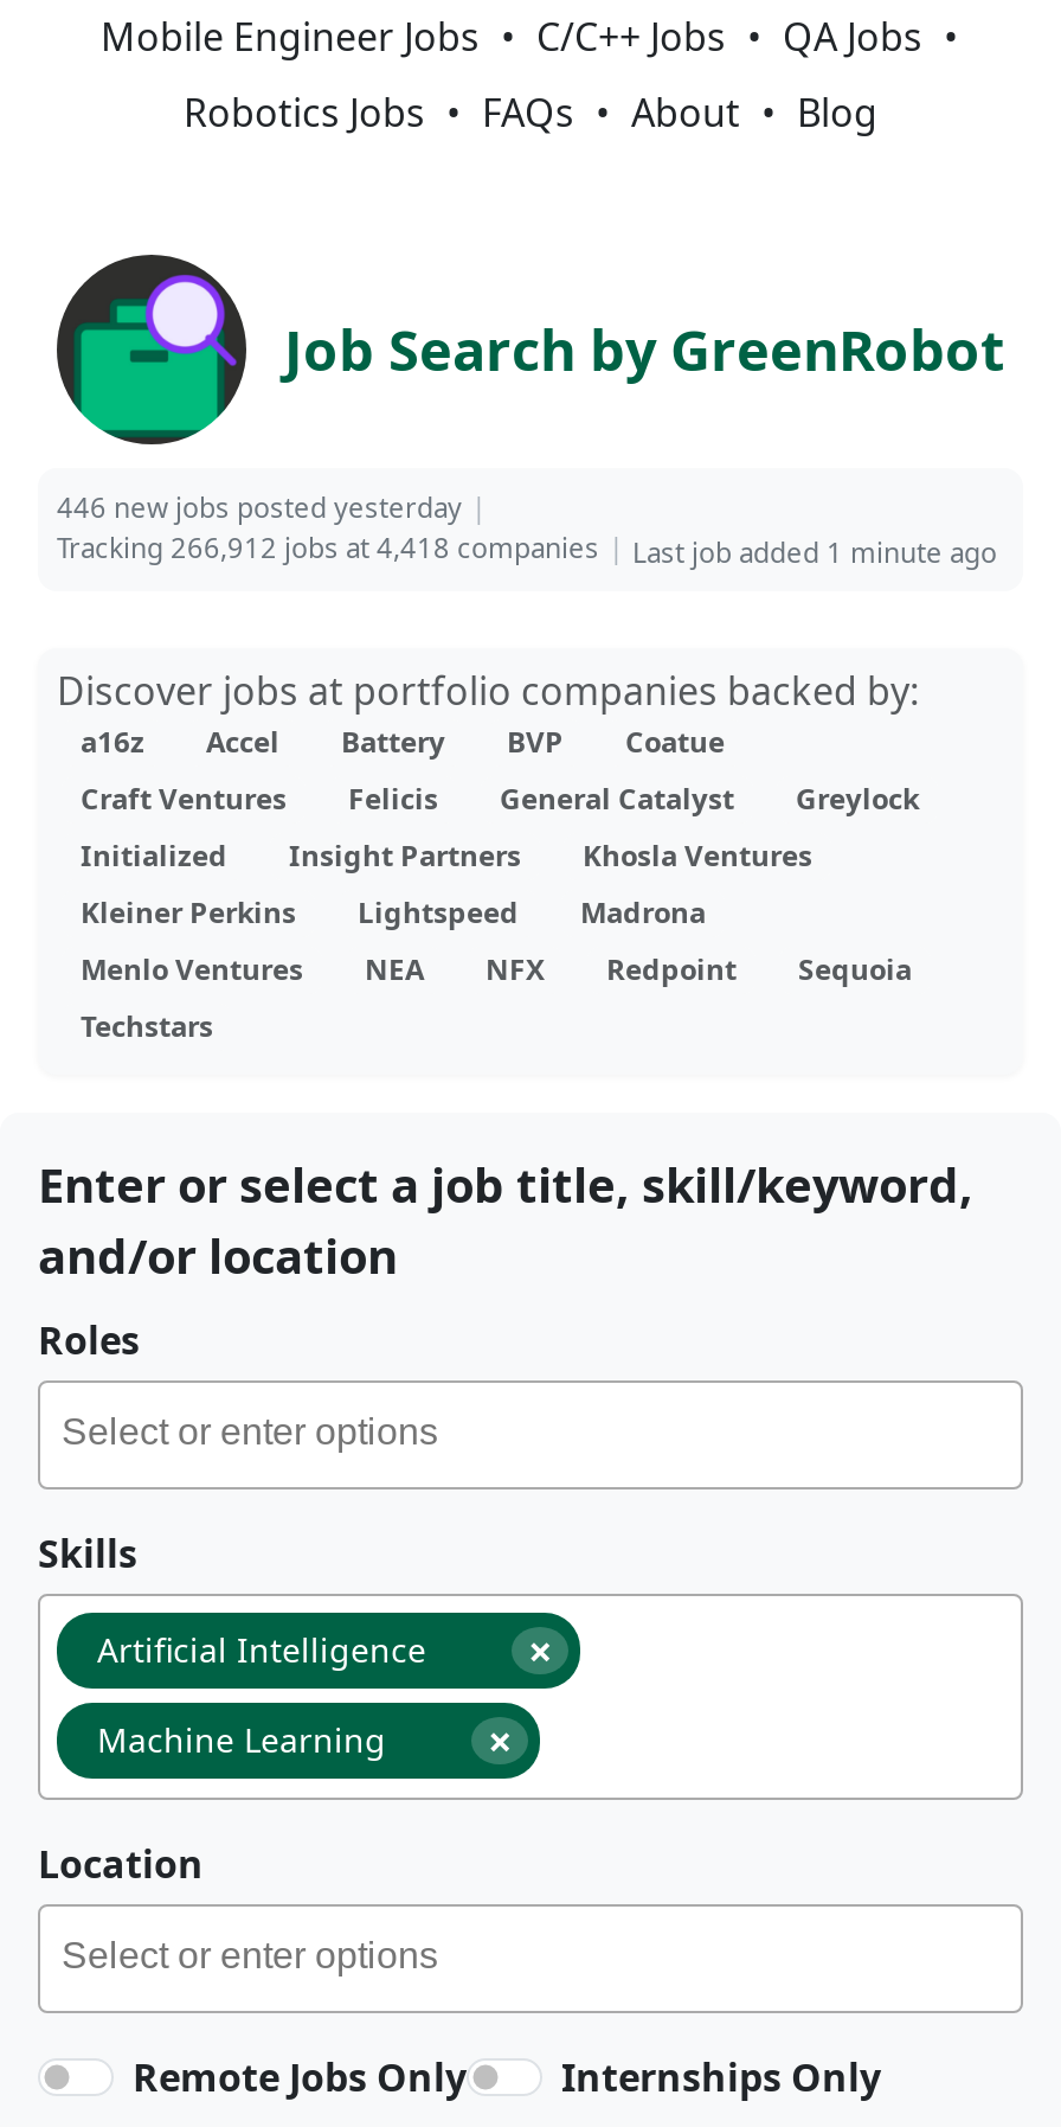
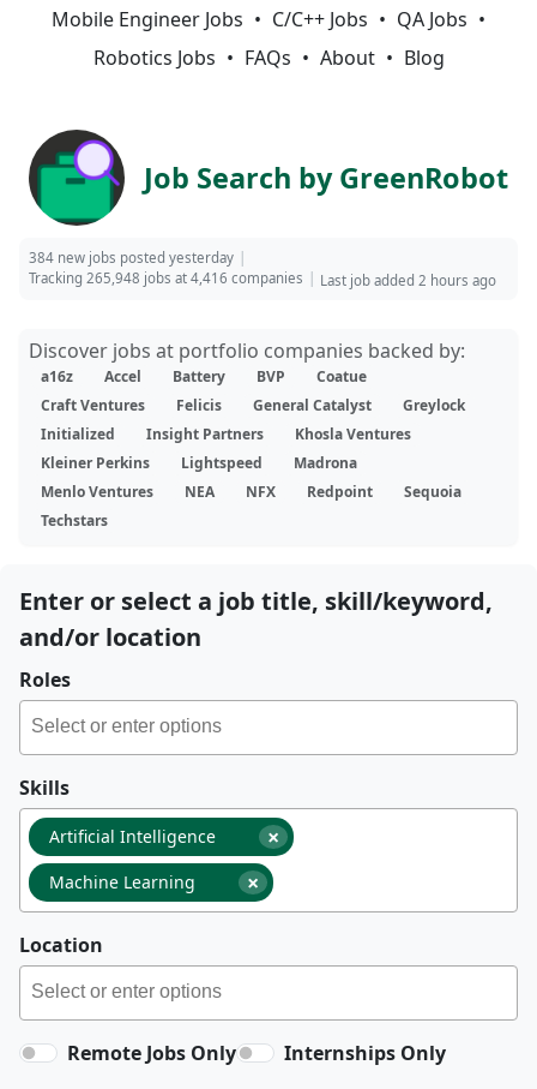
- 446 new jobs posted yesterday
+ 384 new jobs posted yesterday

- Tracking 266,912 jobs at 4,418 companies
+ Tracking 265,948 jobs at 4,416 companies

- Last job added 1 minute ago
+ Last job added 2 hours ago
